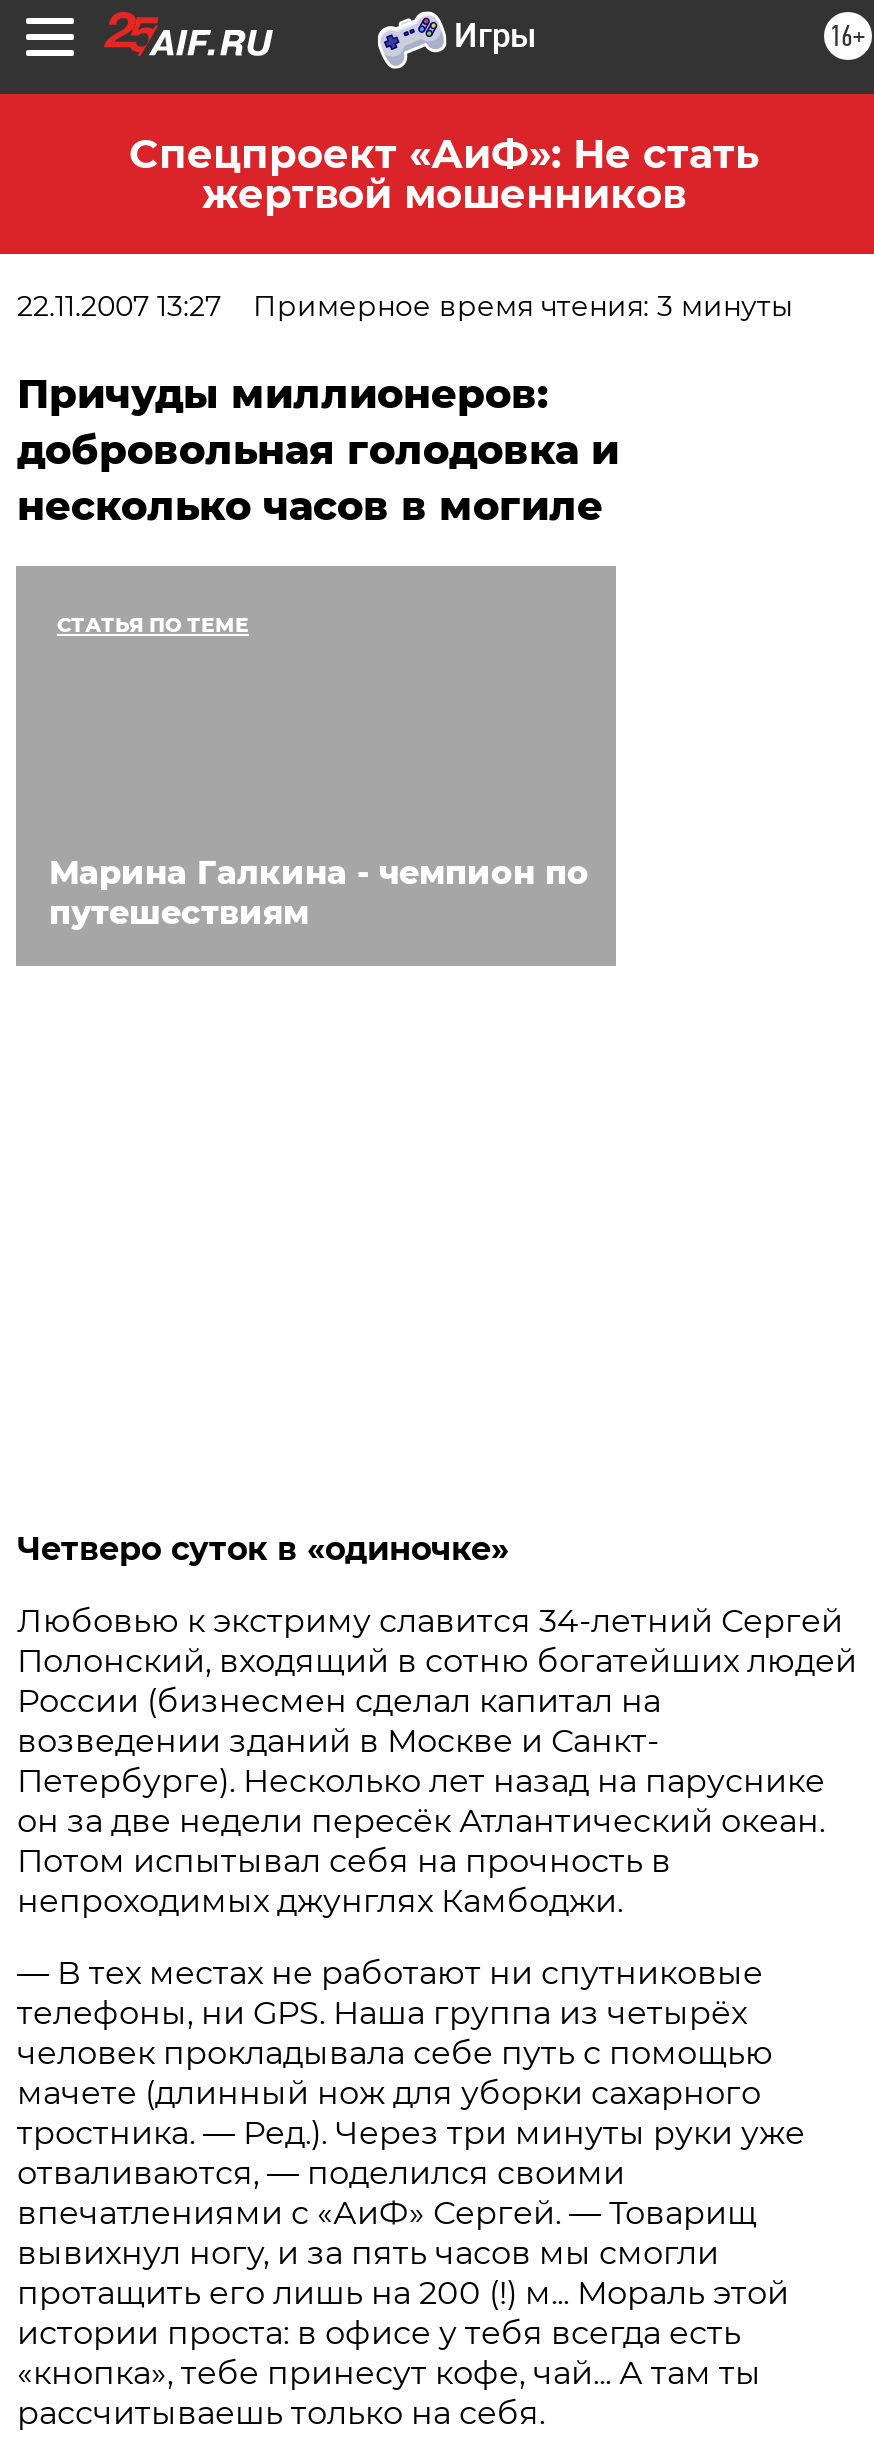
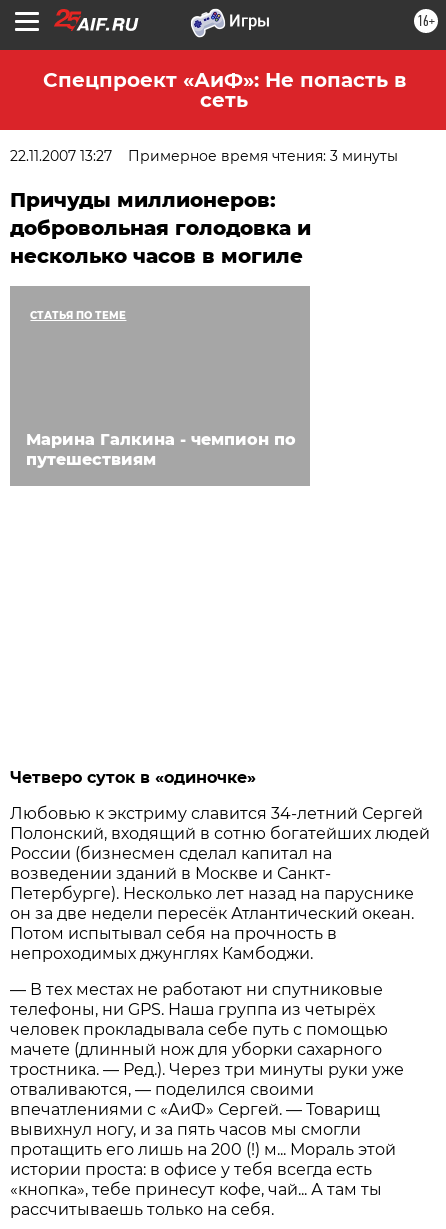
- Спецпроект «АиФ»: Не стать
- жертвой мошенников
+ Спецпроект «АиФ»: Не попасть в
+ сеть
